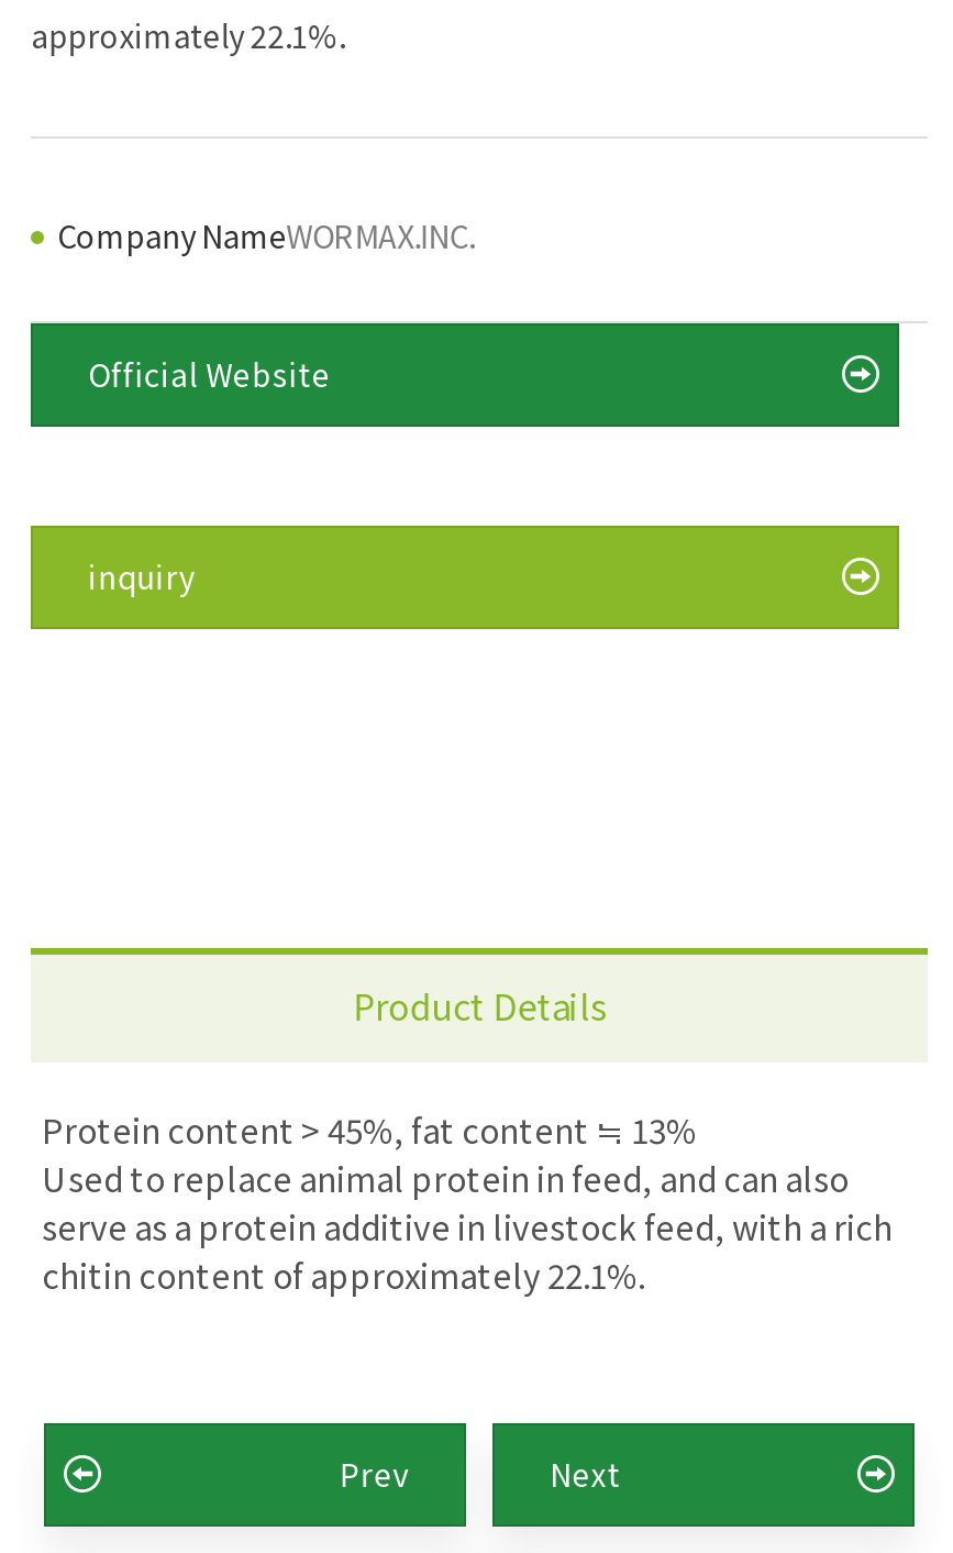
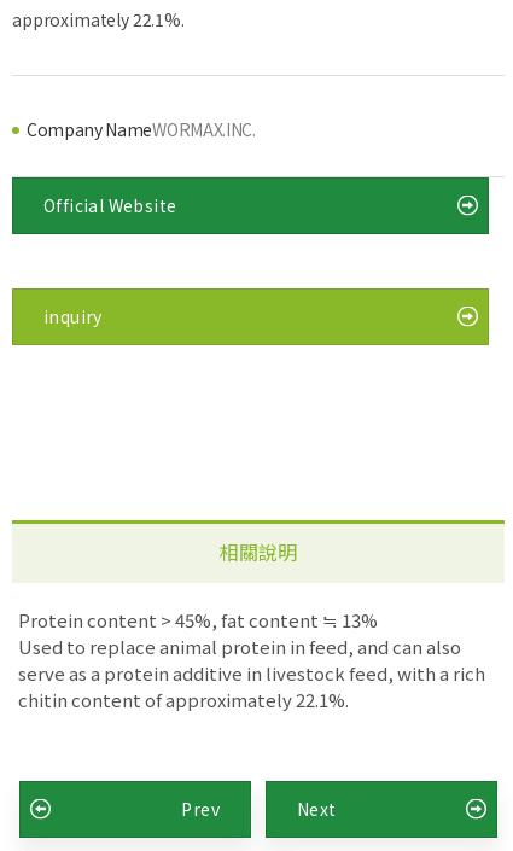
- Product Details
+ 相關說明
